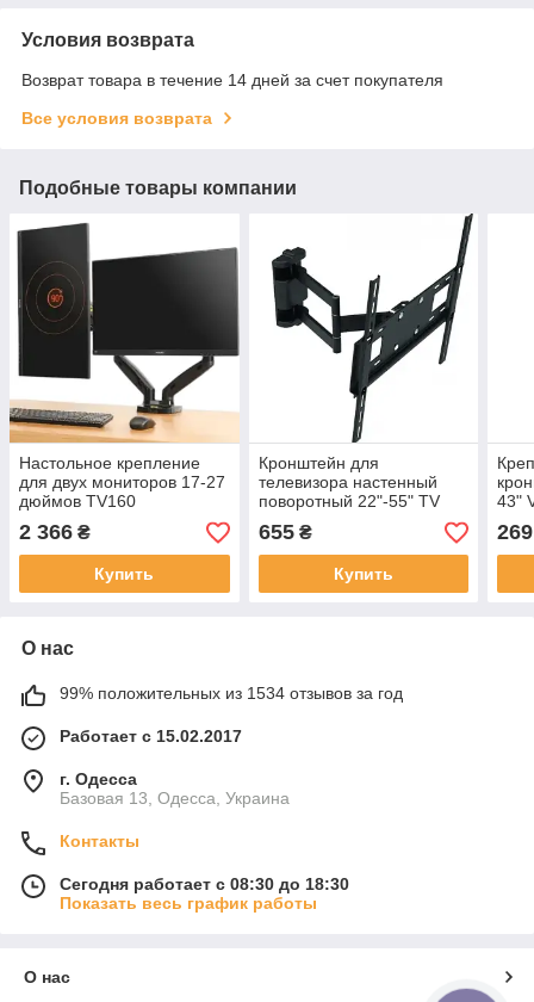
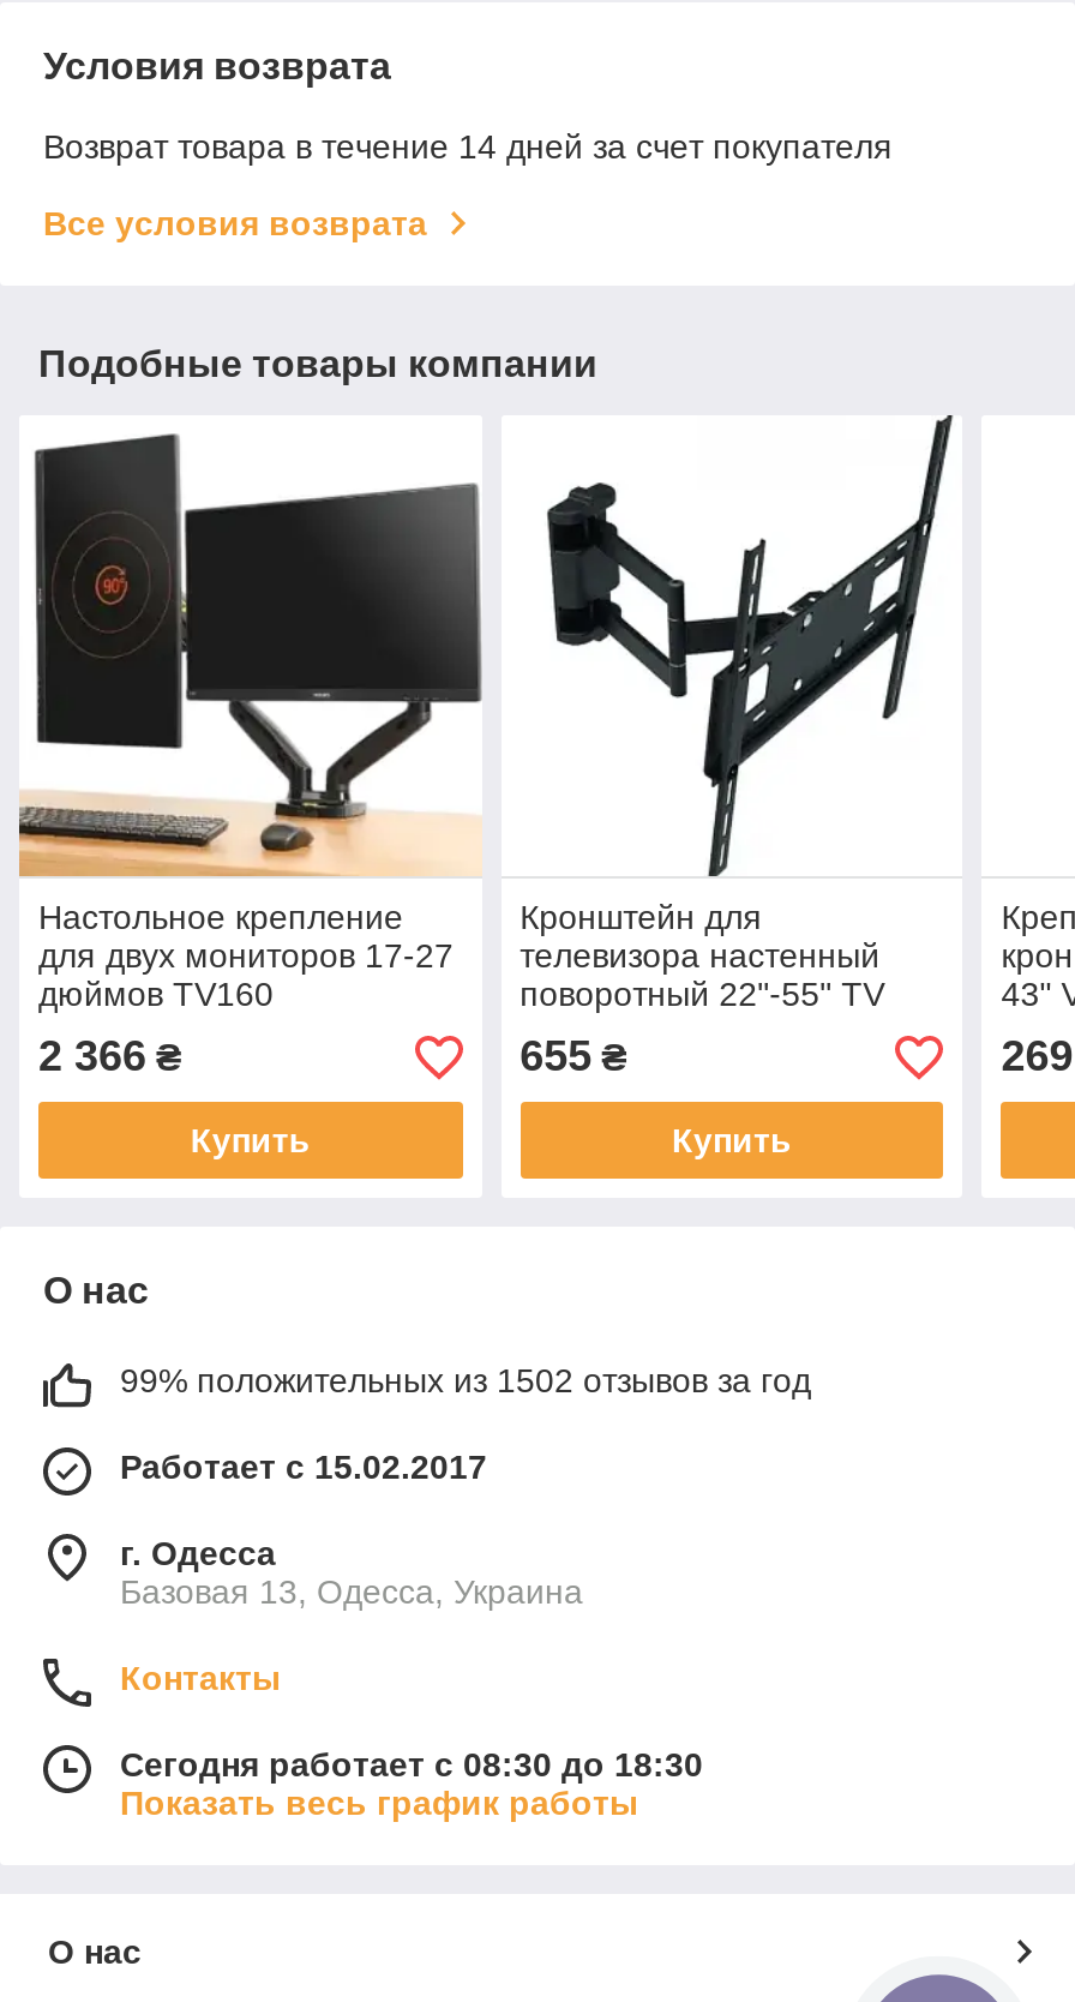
- 99% положительных из 1534 отзывов за год
+ 99% положительных из 1502 отзывов за год
